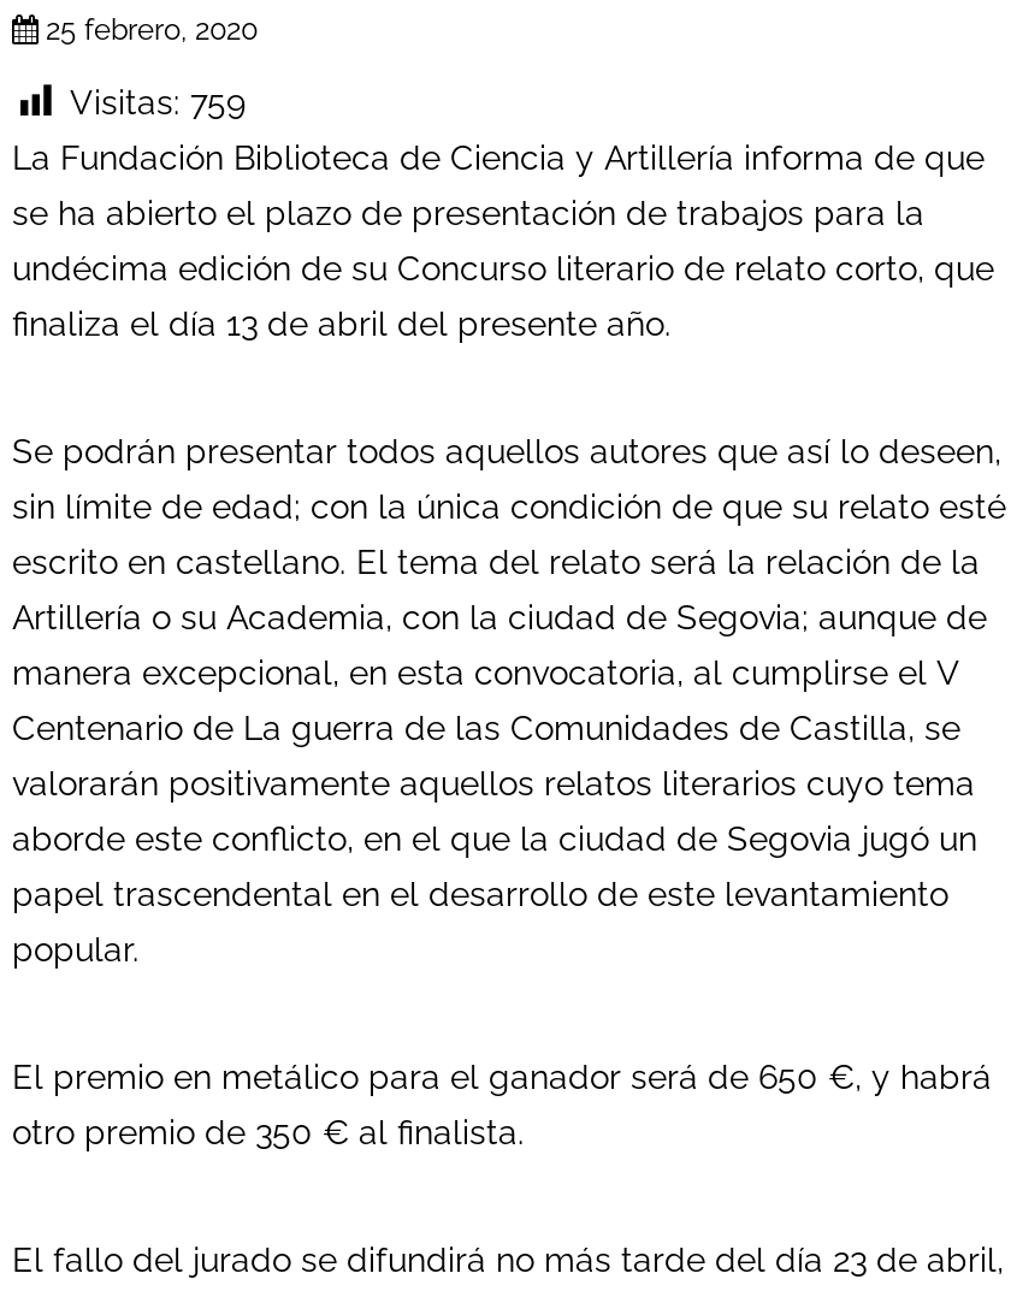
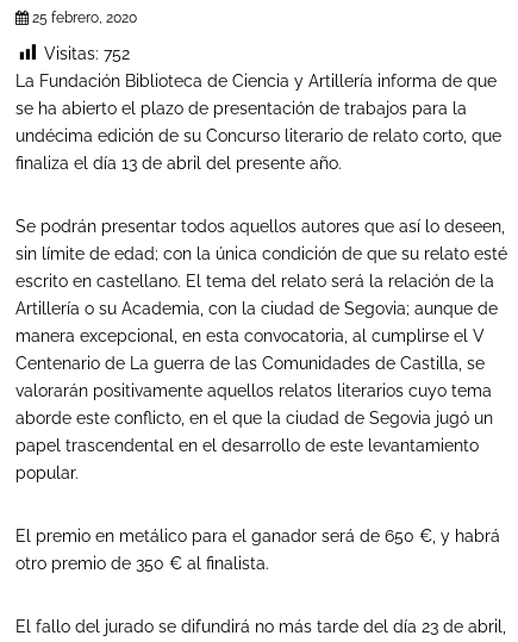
- Visitas: 759
+ Visitas: 752
